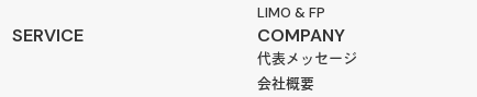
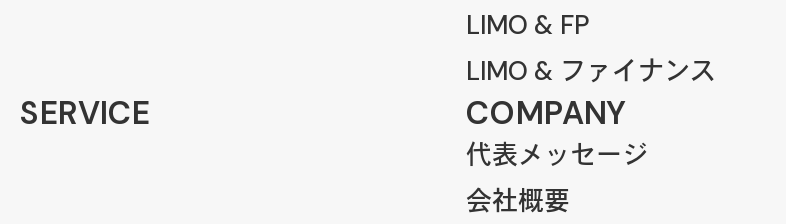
+ LIMO & ファイナンス
